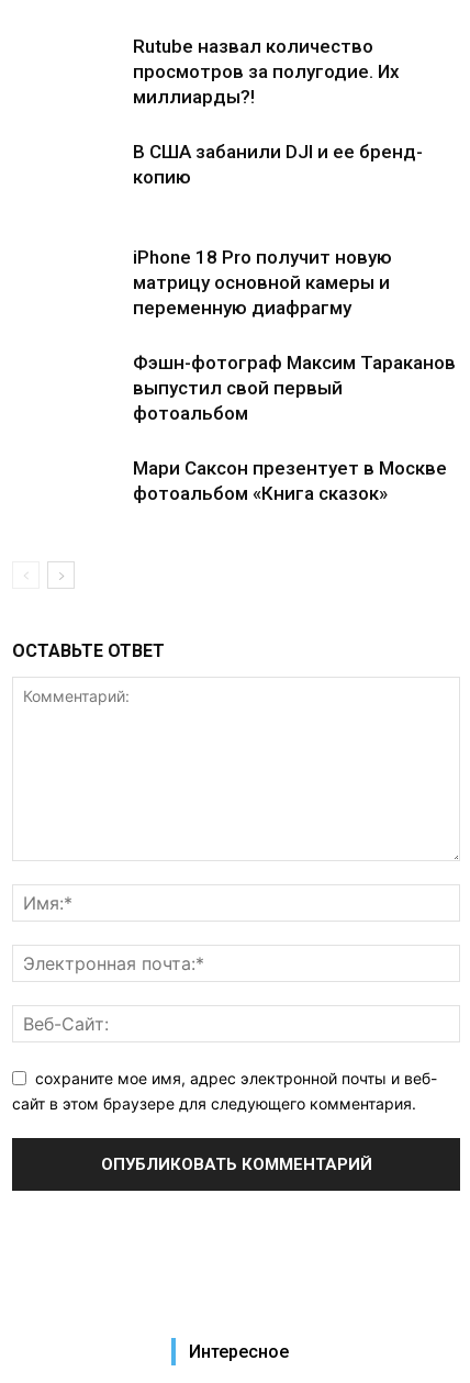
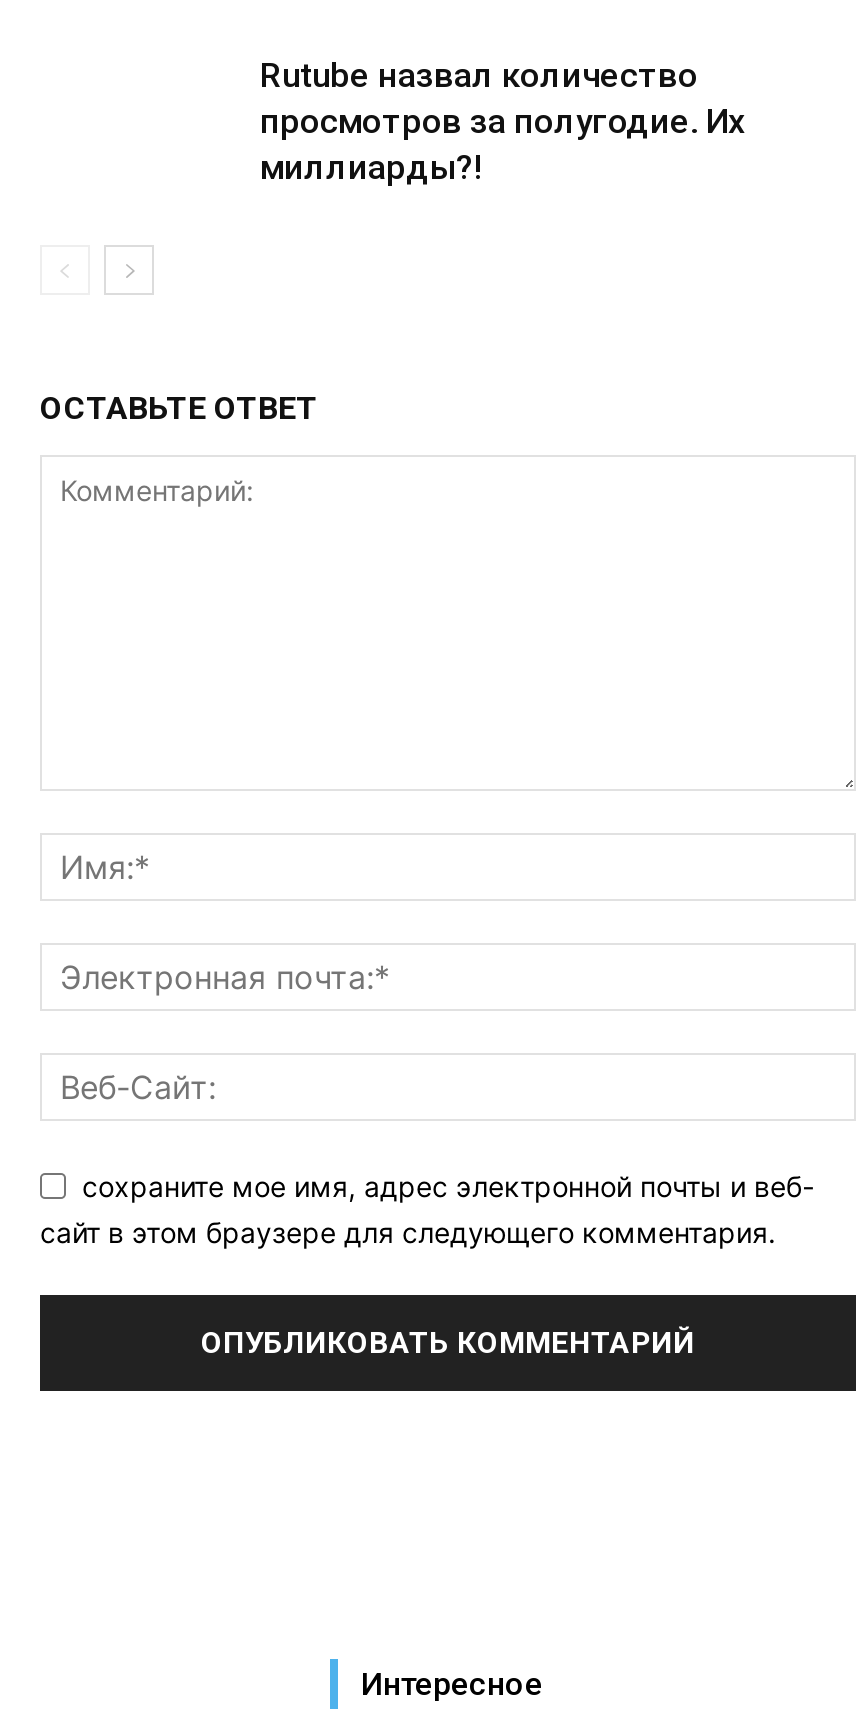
- В США забанили DJI и ее бренд-
- копию

- iPhone 18 Pro получит новую
- матрицу основной камеры и
- переменную диафрагму
- Фэшн-фотограф Максим Тараканов
- выпустил свой первый
- фотоальбом
- Мари Саксон презентует в Москве
- фотоальбом «Книга сказок»
